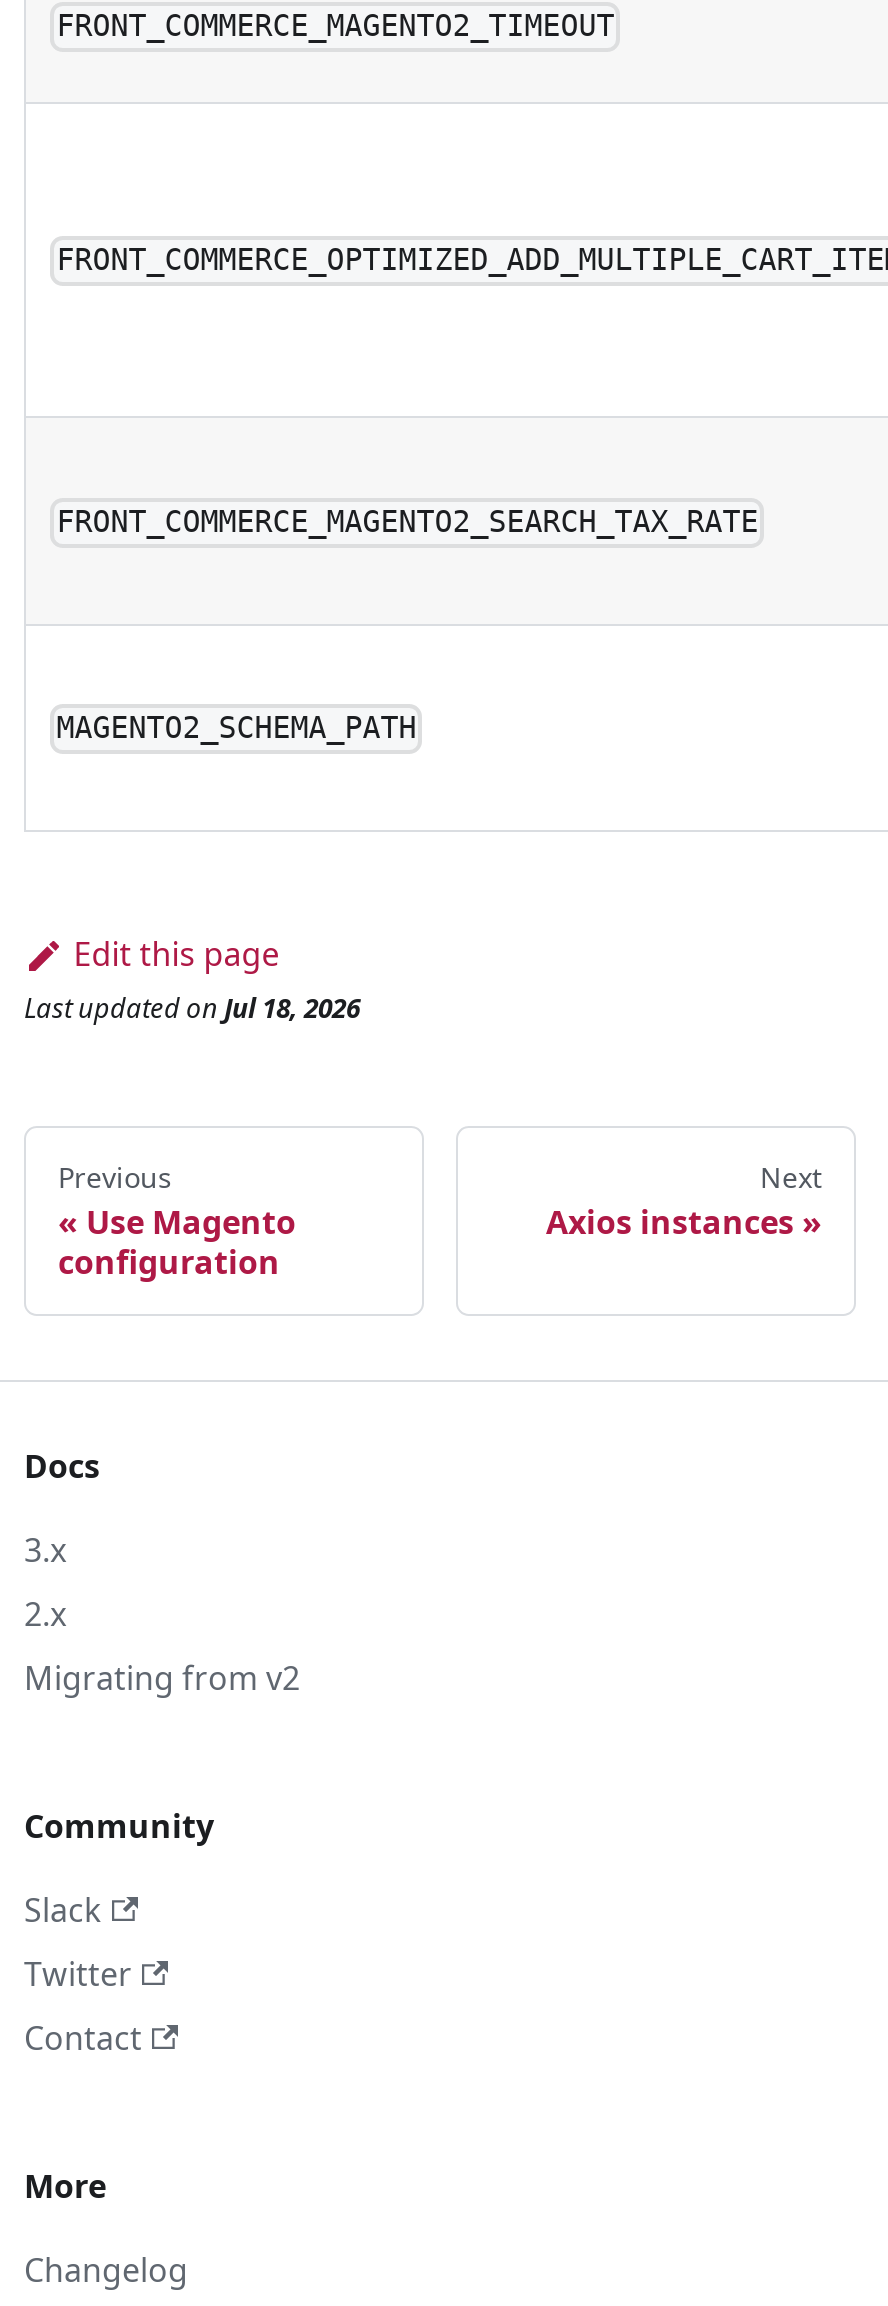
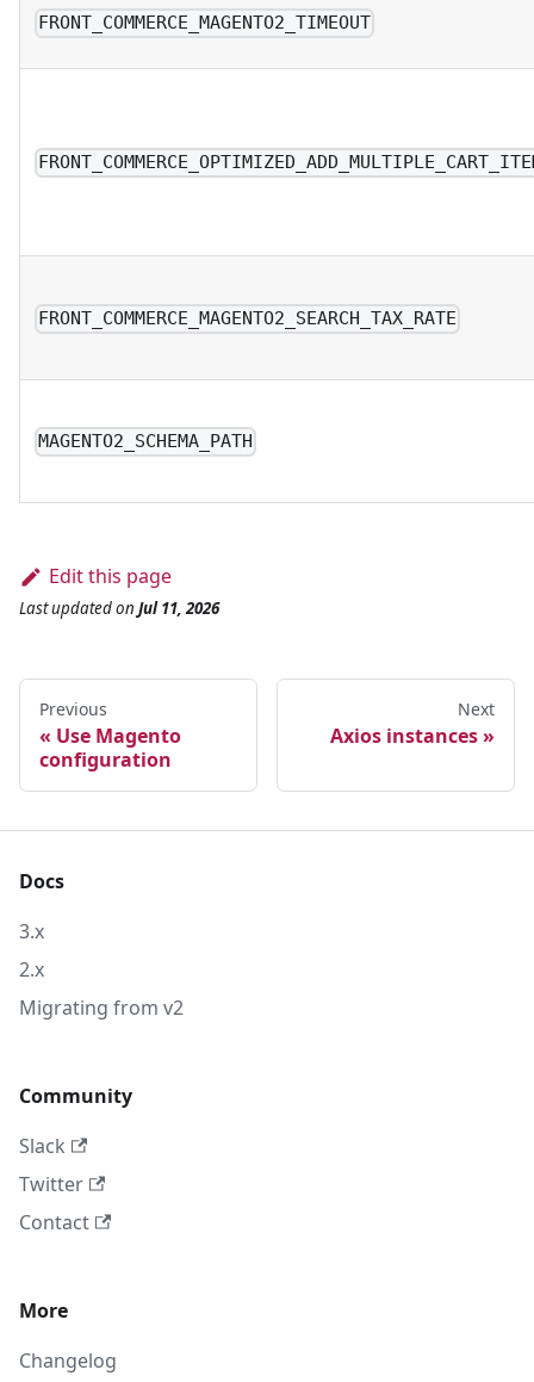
- Last updated on Jul 18, 2026
+ Last updated on Jul 11, 2026
